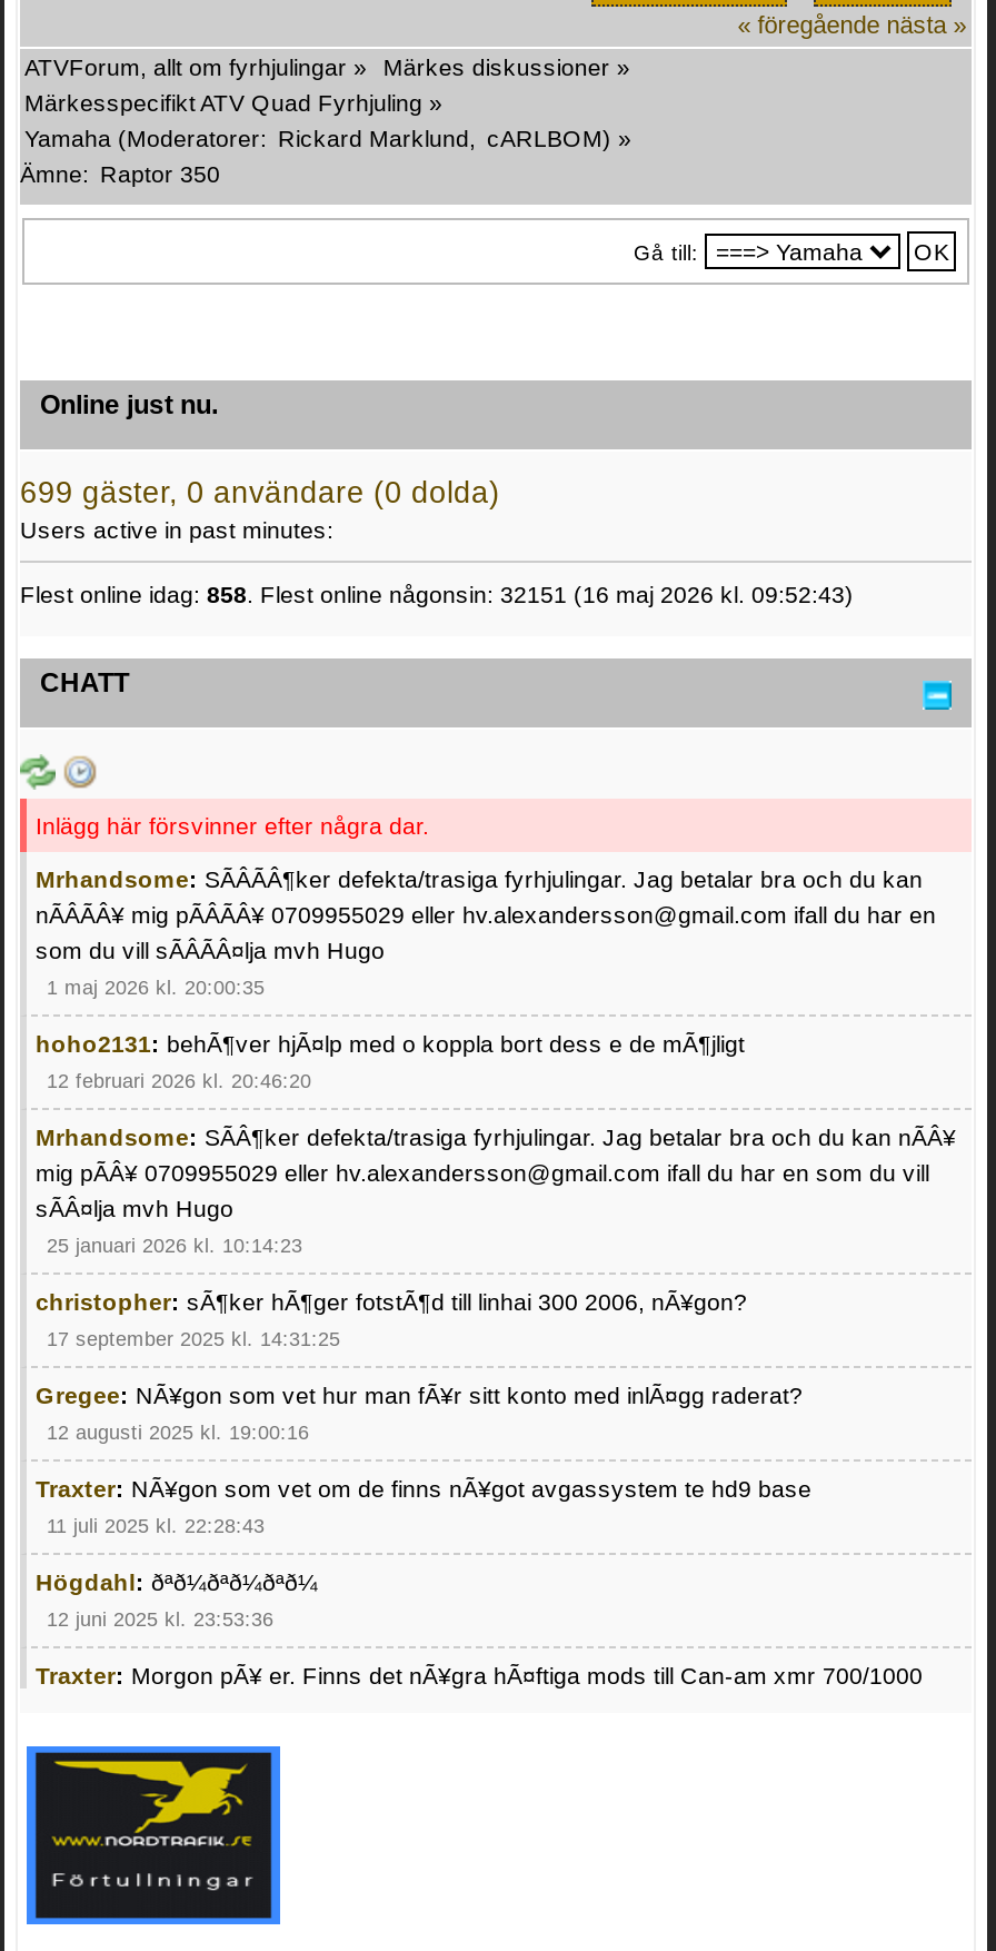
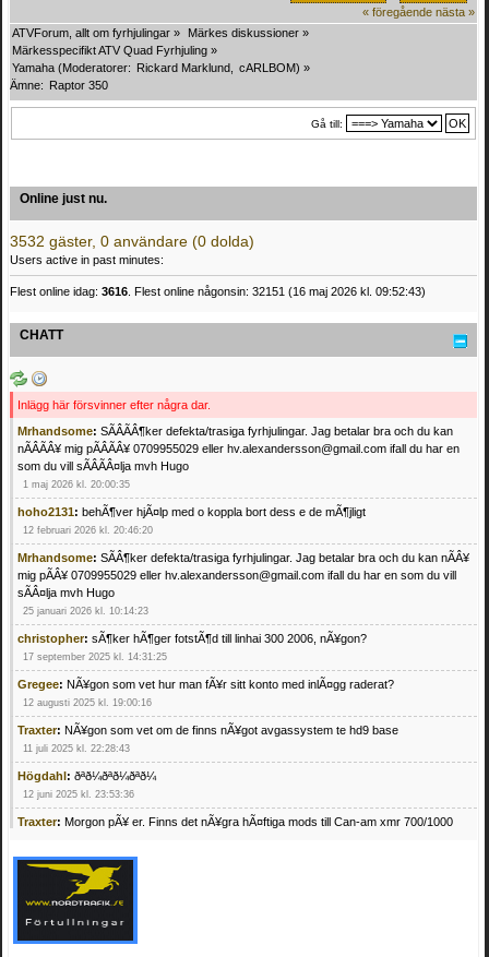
- 699 gäster, 0 användare (0 dolda)
+ 3532 gäster, 0 användare (0 dolda)

- Flest online idag: 858. Flest online någonsin: 32151 (16 maj 2026 kl. 09:52:43)
+ Flest online idag: 3616. Flest online någonsin: 32151 (16 maj 2026 kl. 09:52:43)
